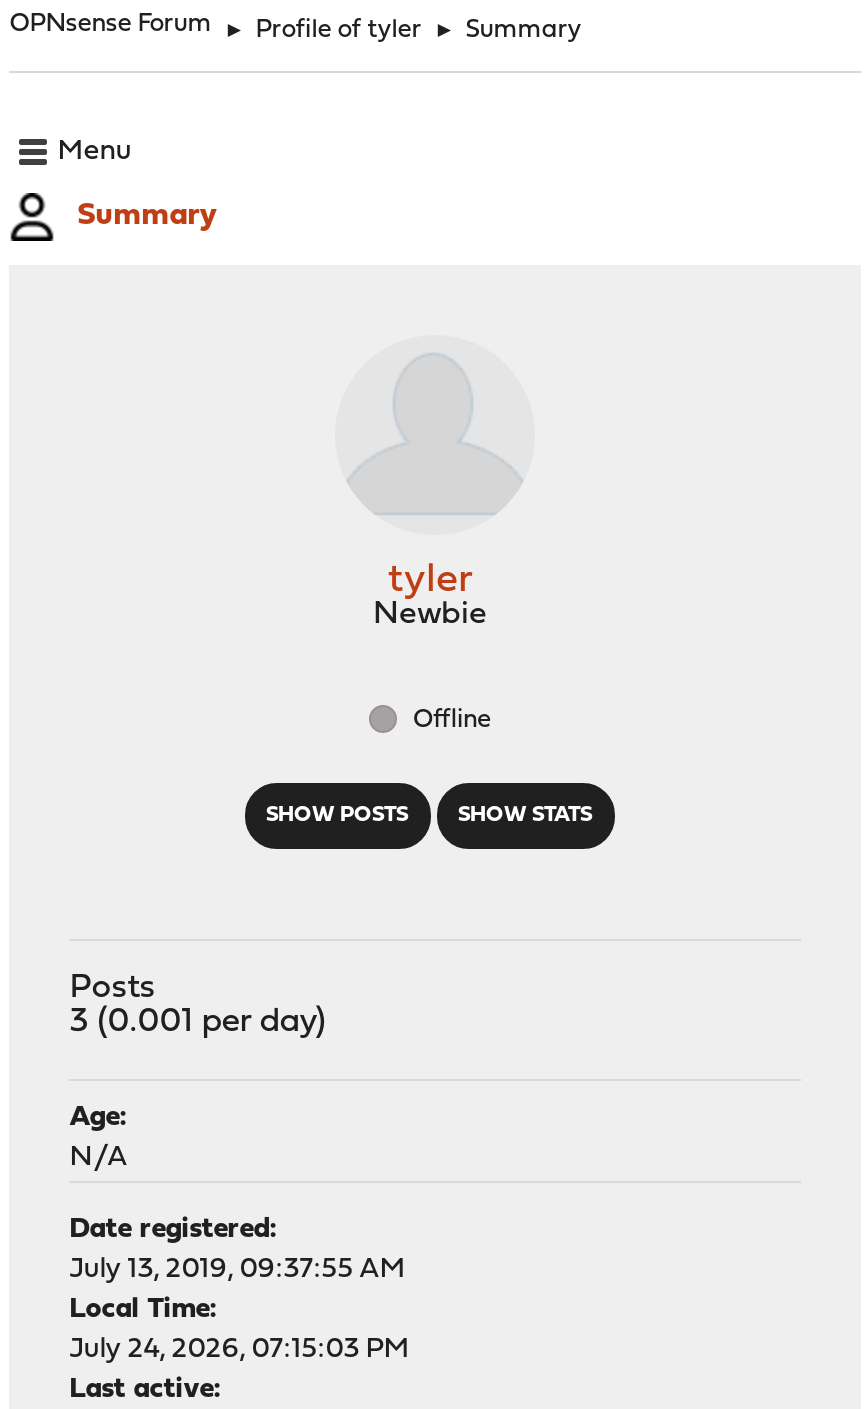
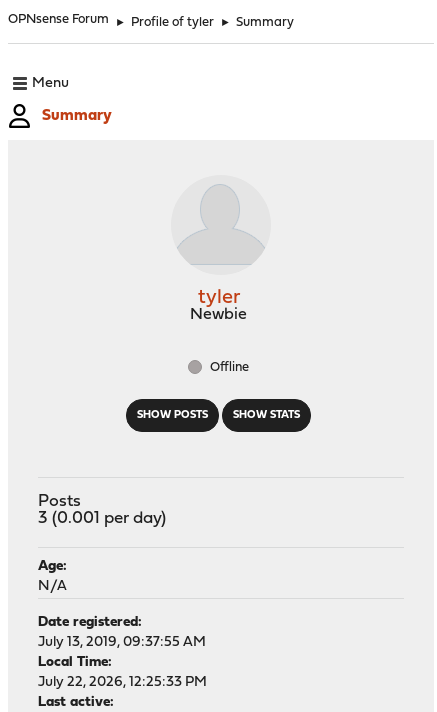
- July 24, 2026, 07:15:03 PM
+ July 22, 2026, 12:25:33 PM
